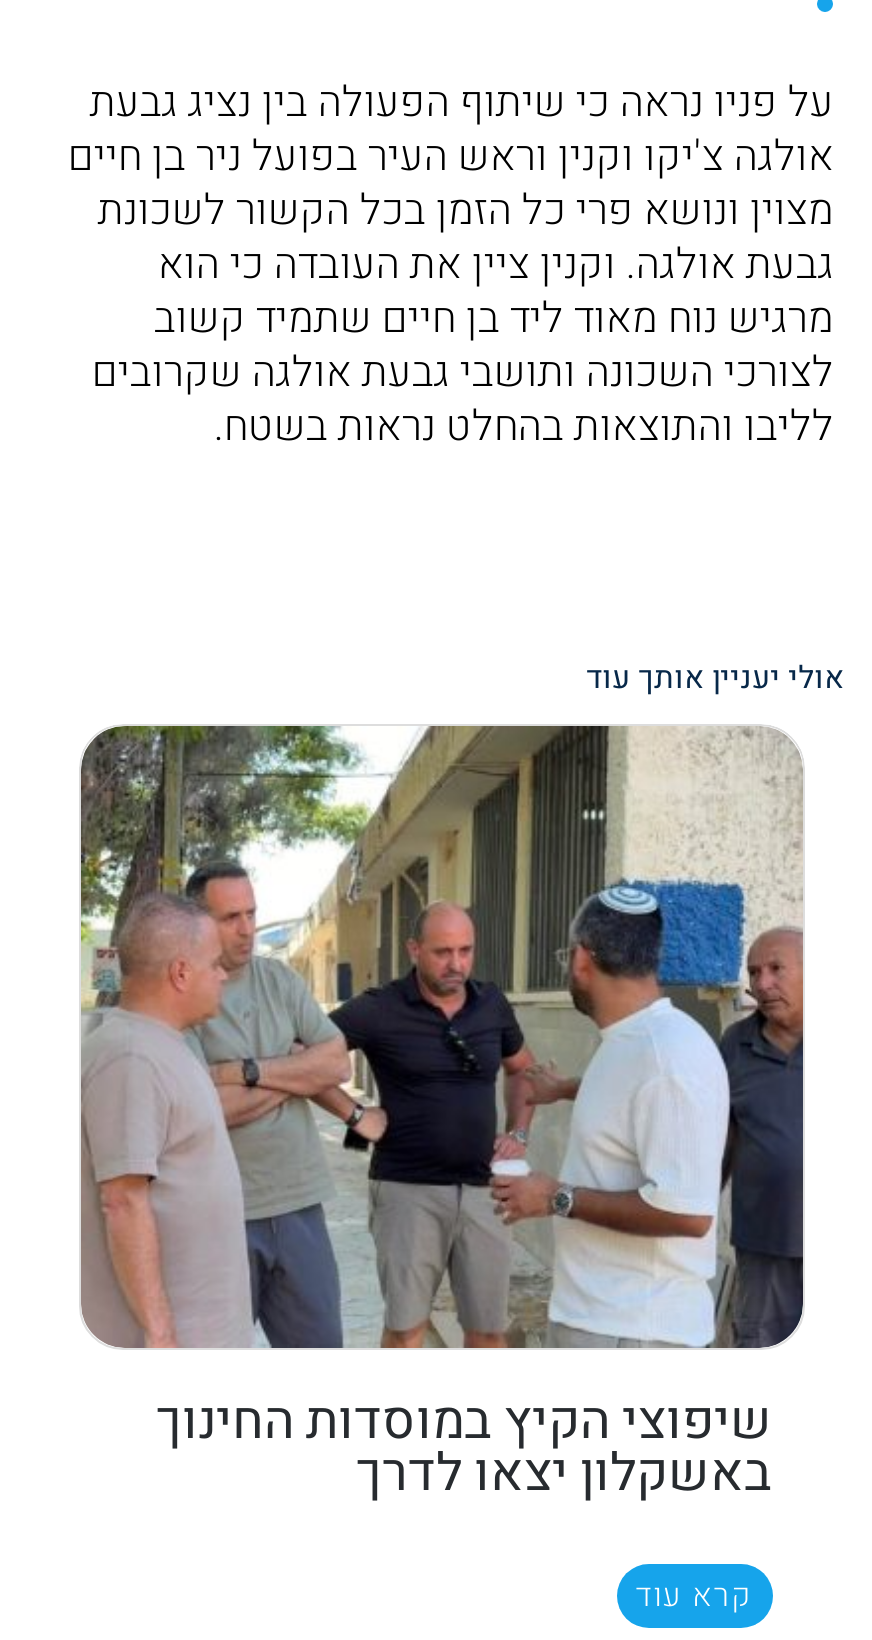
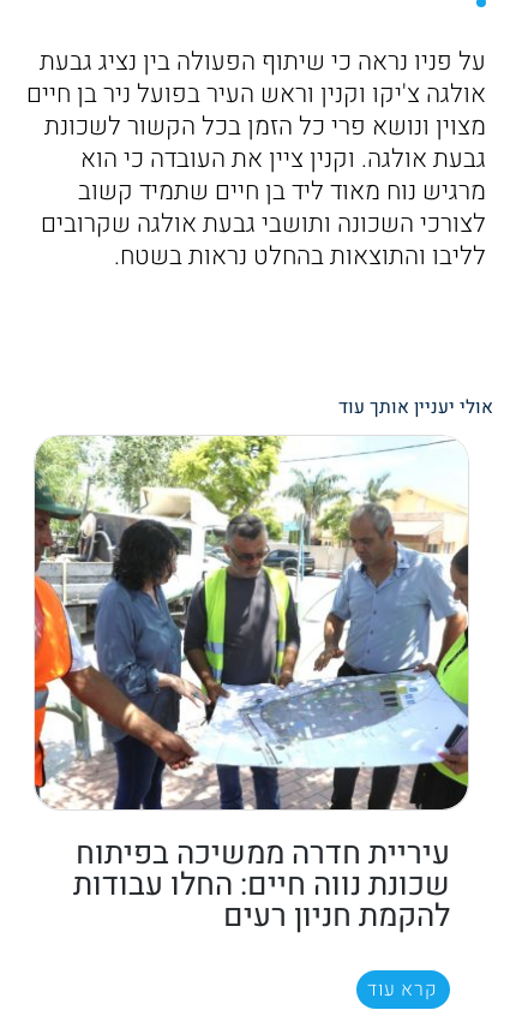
- [image]
- שיפוצי הקיץ במוסדות החינוך
- באשקלון יצאו לדרך
+ [image]
+ עיריית חדרה ממשיכה בפיתוח
+ שכונת נווה חיים: החלו עבודות
+ להקמת חניון רעים
